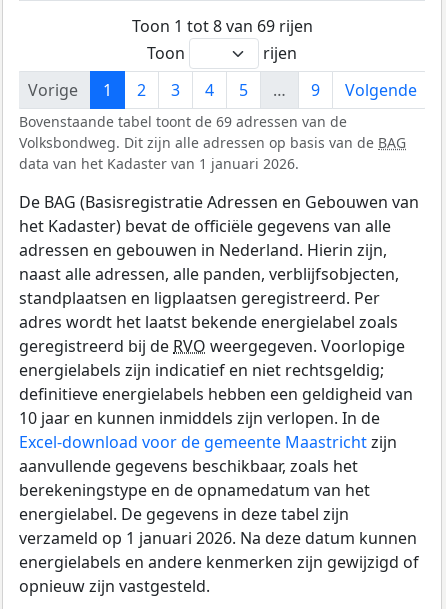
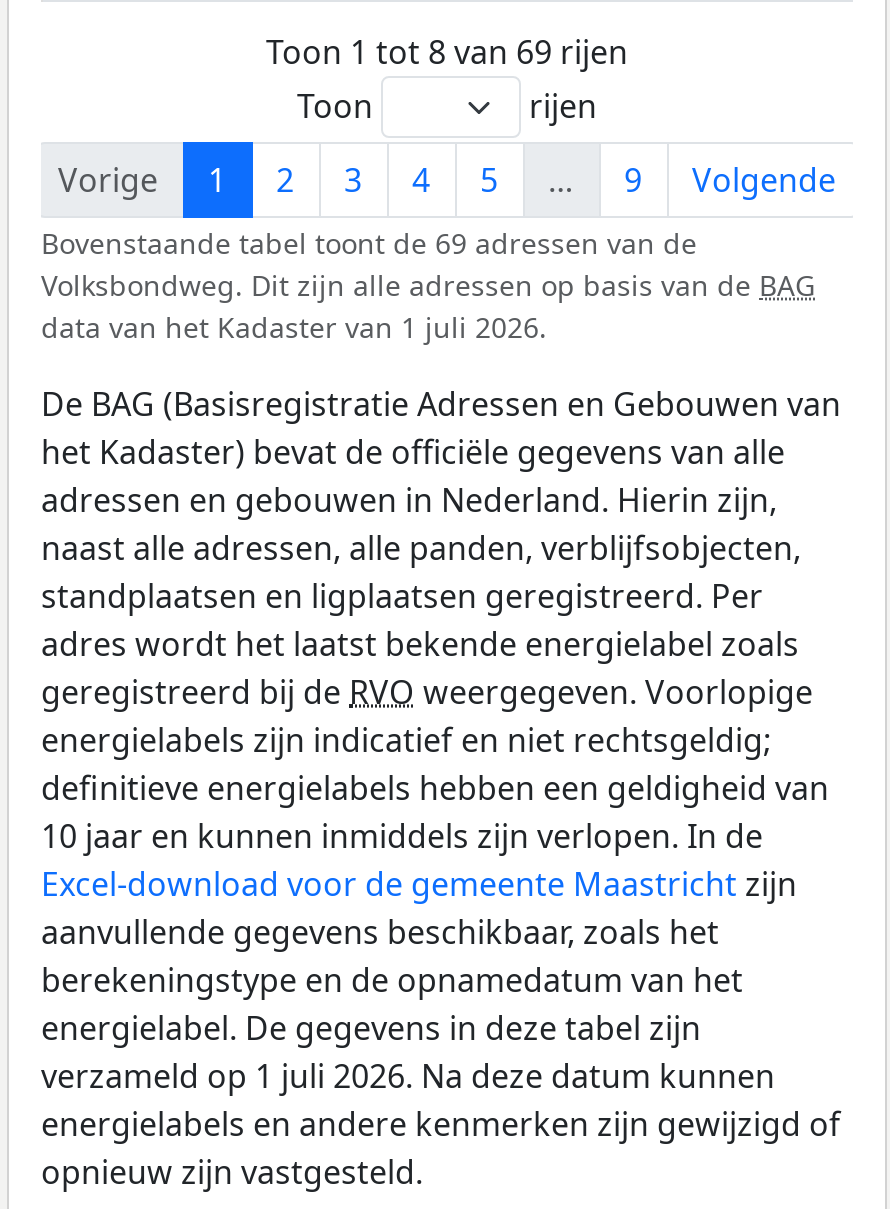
- data van het Kadaster van 1 januari 2026.
+ data van het Kadaster van 1 juli 2026.

- verzameld op 1 januari 2026. Na deze datum kunnen
+ verzameld op 1 juli 2026. Na deze datum kunnen
